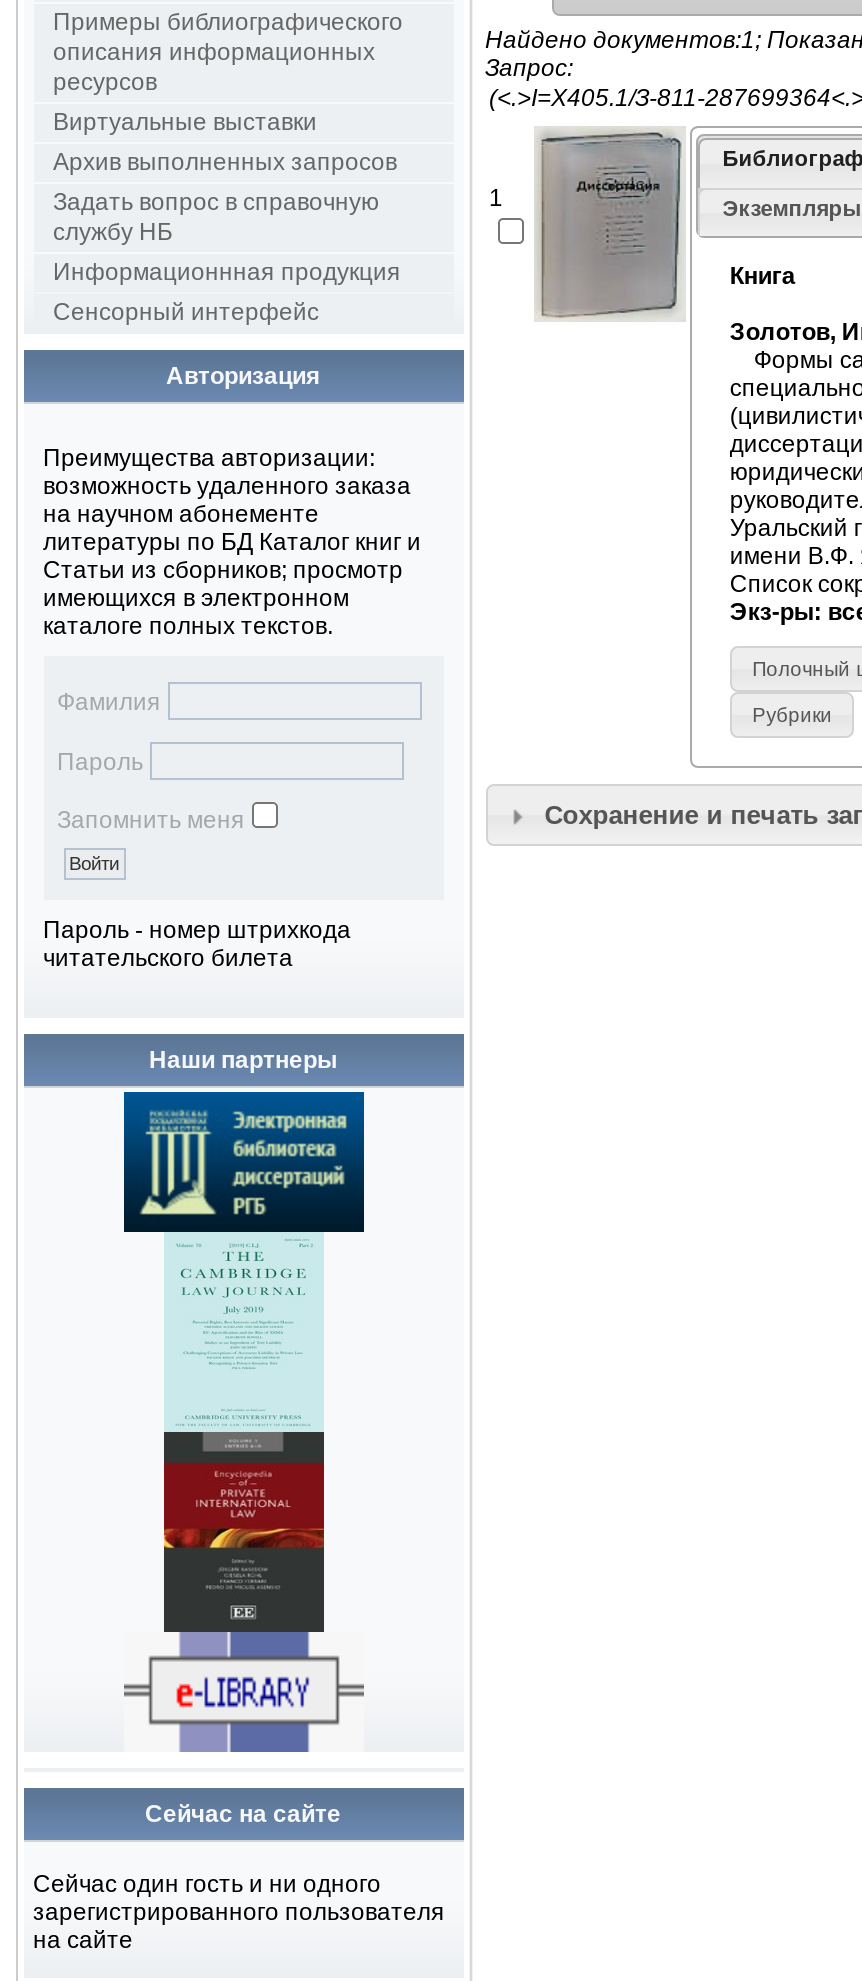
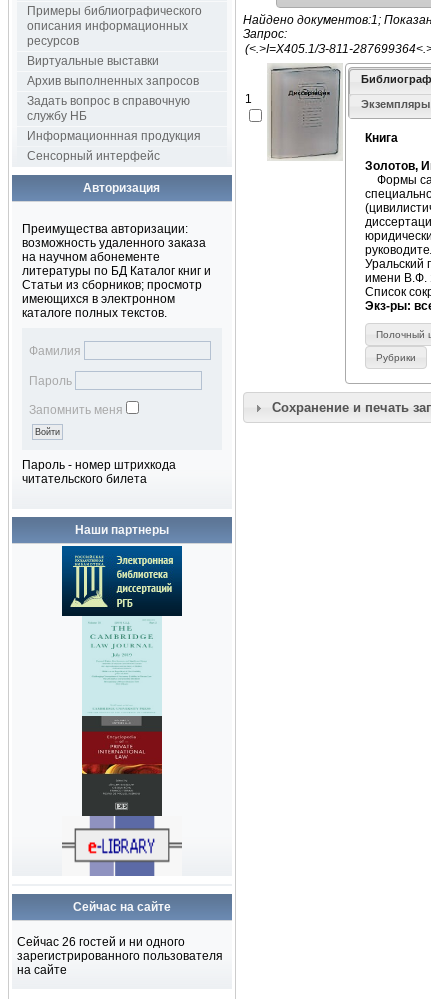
- Сейчас один гость и ни одного
+ Сейчас 26 гостей и ни одного
